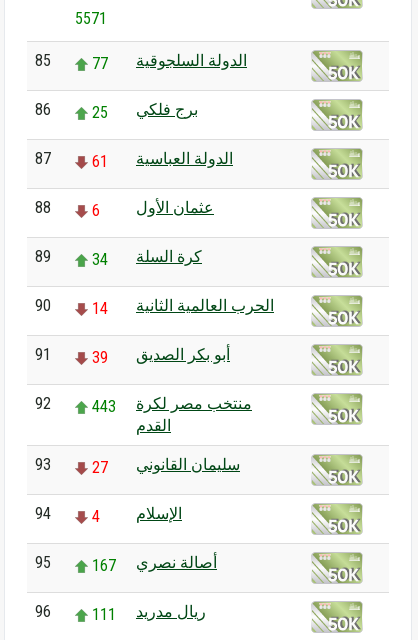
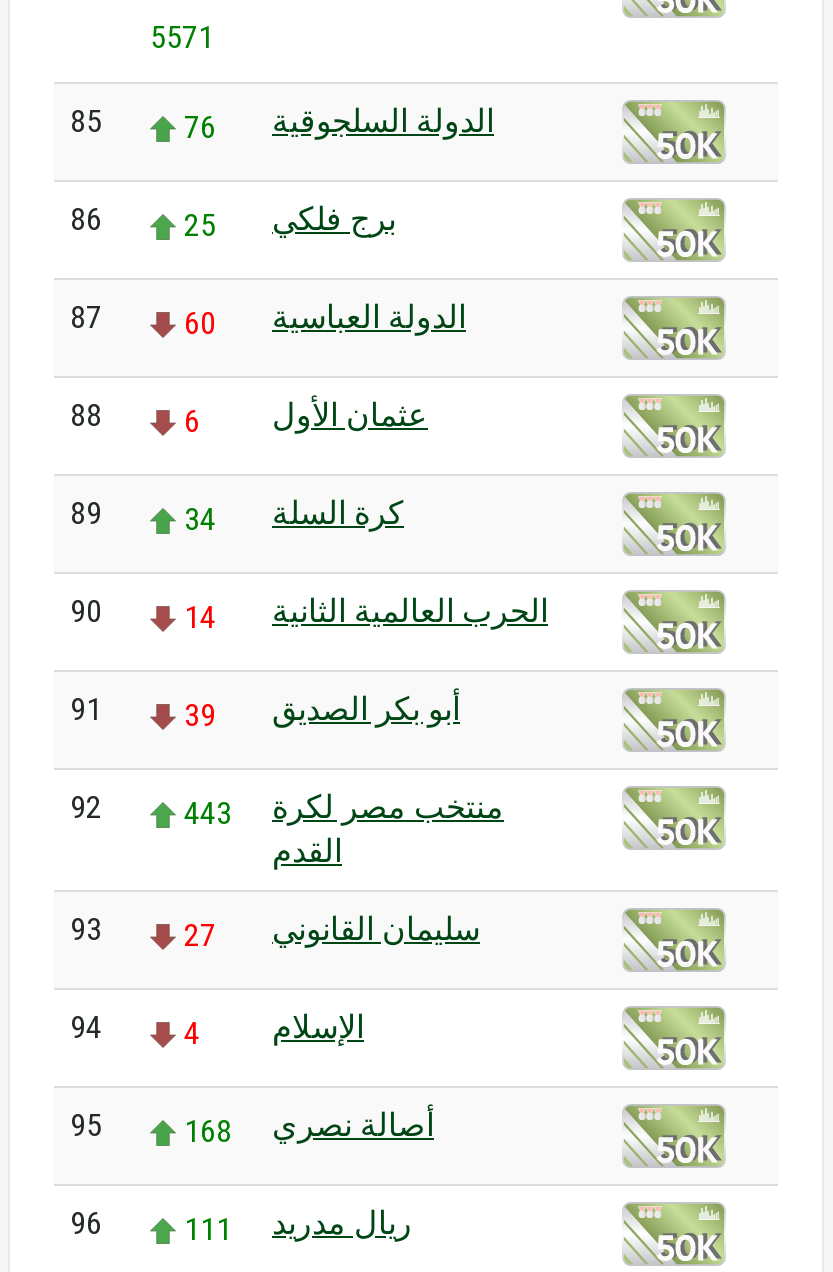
- الدولة السلجوقية 77 85
+ الدولة السلجوقية 76 85

- الدولة العباسية 61 87
+ الدولة العباسية 60 87

- أصالة نصري 167 95
+ أصالة نصري 168 95
